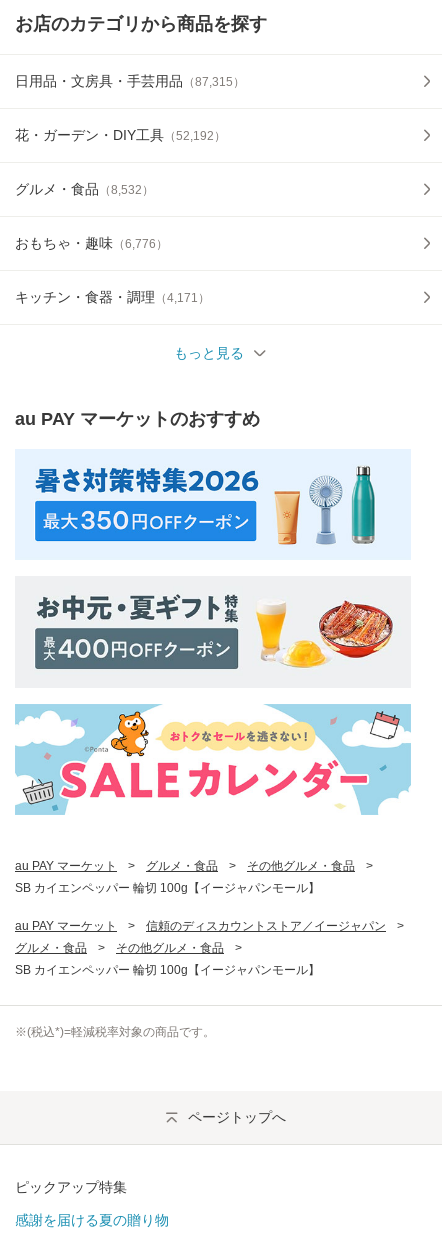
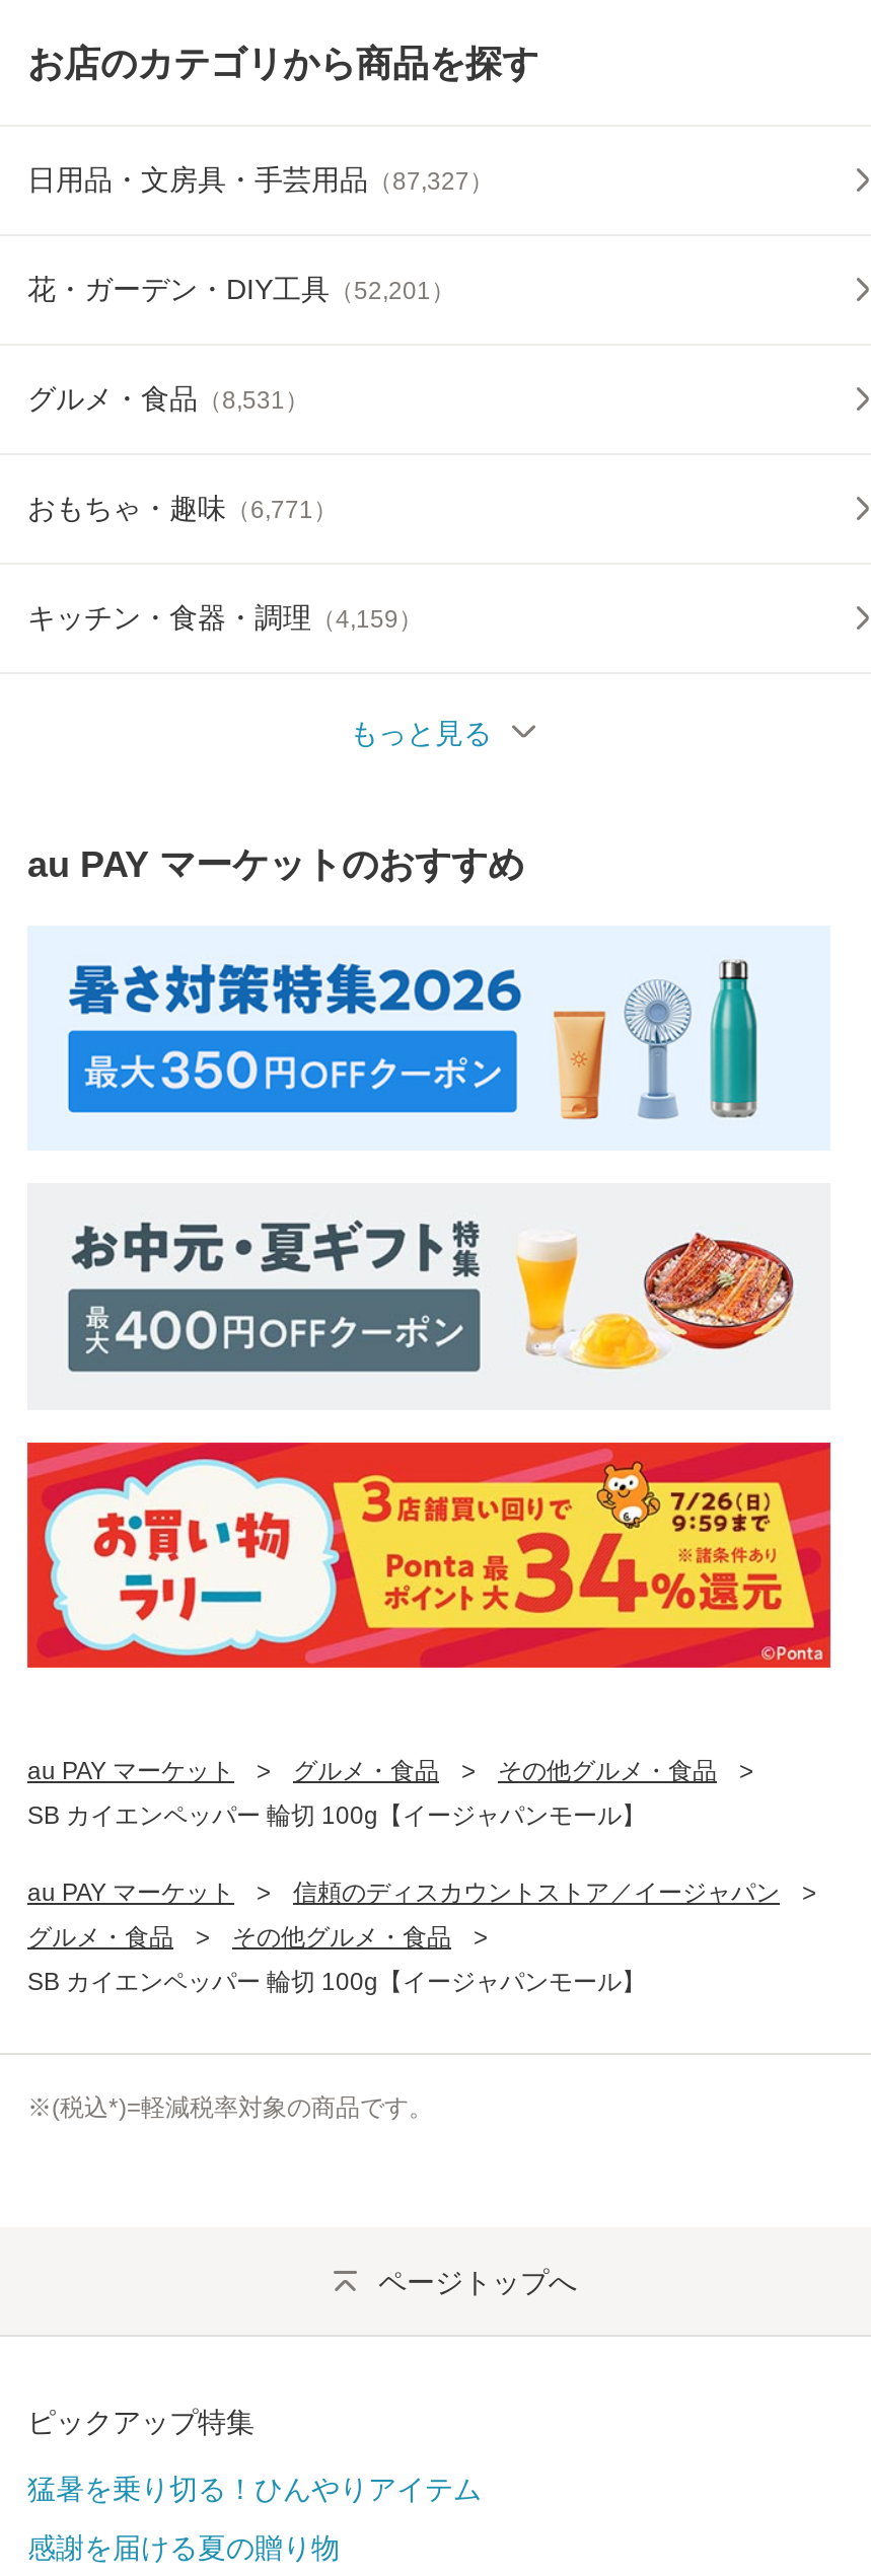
- 日用品・文房具・手芸用品（87,315）
+ 日用品・文房具・手芸用品（87,327）

- 花・ガーデン・DIY工具（52,192）
+ 花・ガーデン・DIY工具（52,201）

- グルメ・食品（8,532）
+ グルメ・食品（8,531）

- おもちゃ・趣味（6,776）
+ おもちゃ・趣味（6,771）

- キッチン・食器・調理（4,171）
+ キッチン・食器・調理（4,159）

- [image]
+ [image]

+ 猛暑を乗り切る！ひんやりアイテム
